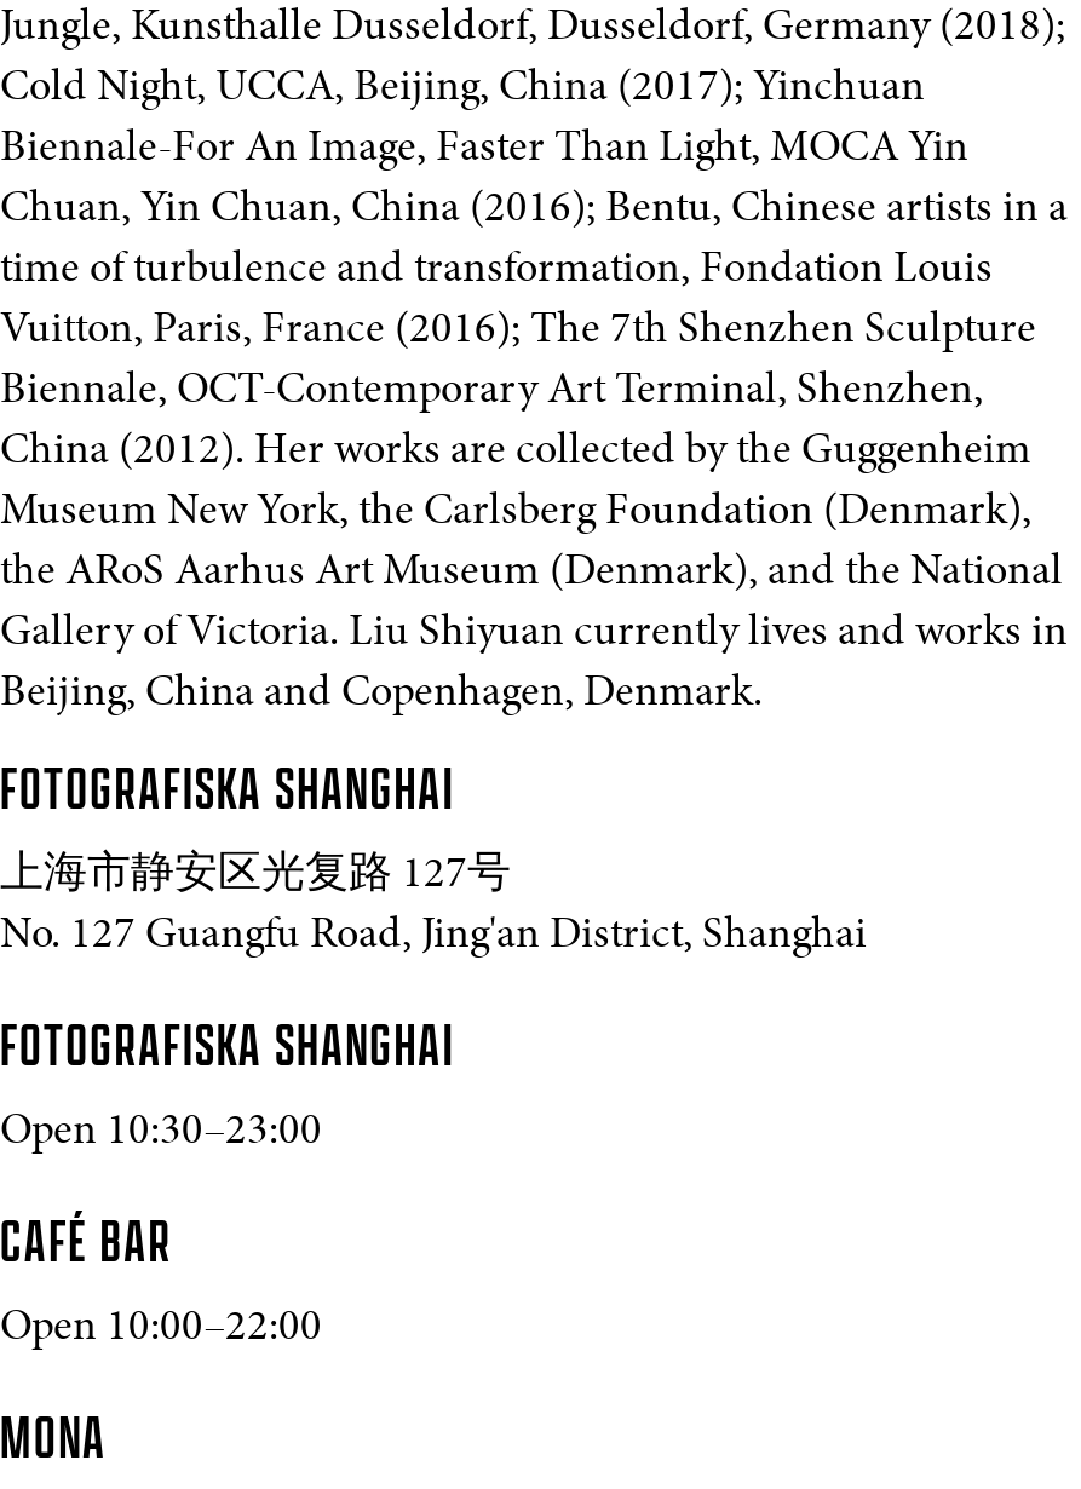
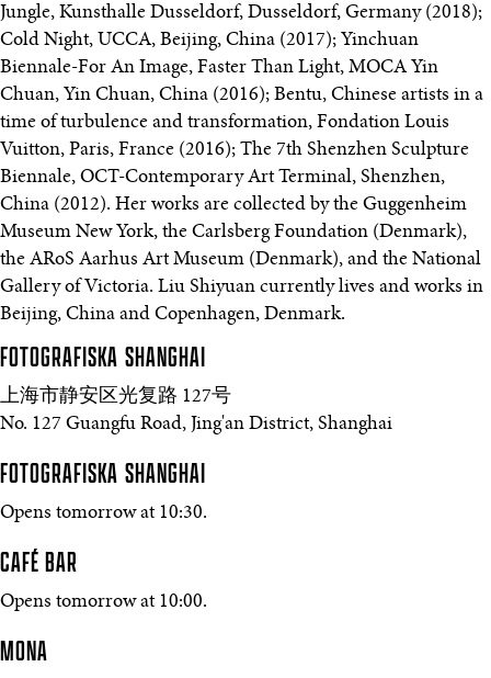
- Open 10:30–23:00
+ Opens tomorrow at 10:30.

- Open 10:00–22:00
+ Opens tomorrow at 10:00.
